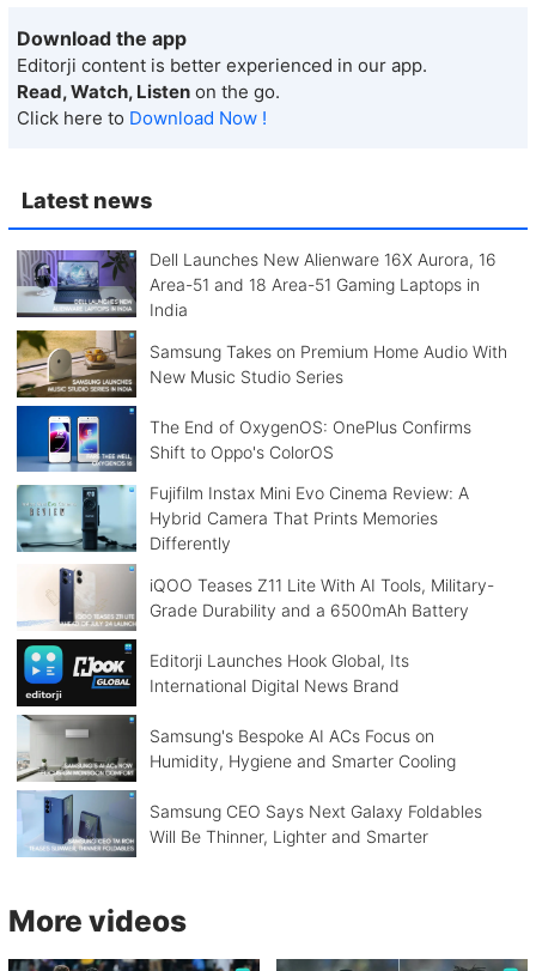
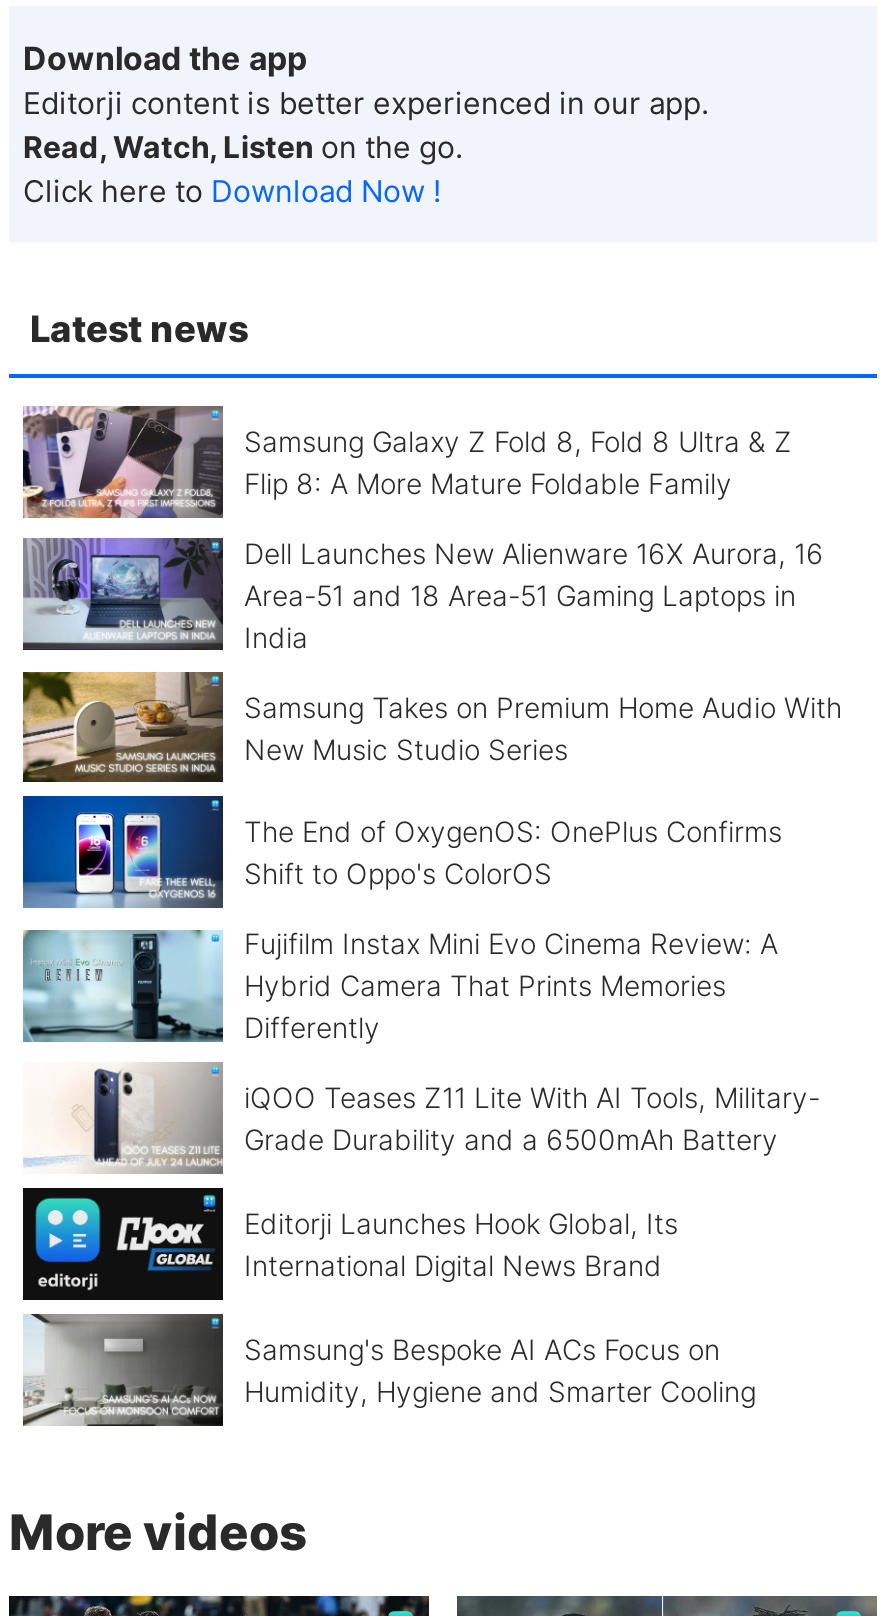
+ [image]
+ Samsung Galaxy Z Fold 8, Fold 8 Ultra & Z
+ Flip 8: A More Mature Foldable Family

moved down: [image] | Dell Launches New Alienware 16X Aurora, 16 | Area-51 and 18 Area-51 Gaming Laptops in | ... | Samsung's Bespoke AI ACs Focus on | Humidity, Hygiene and Smarter Cooling

- [image]
- Samsung CEO Says Next Galaxy Foldables
- Will Be Thinner, Lighter and Smarter
